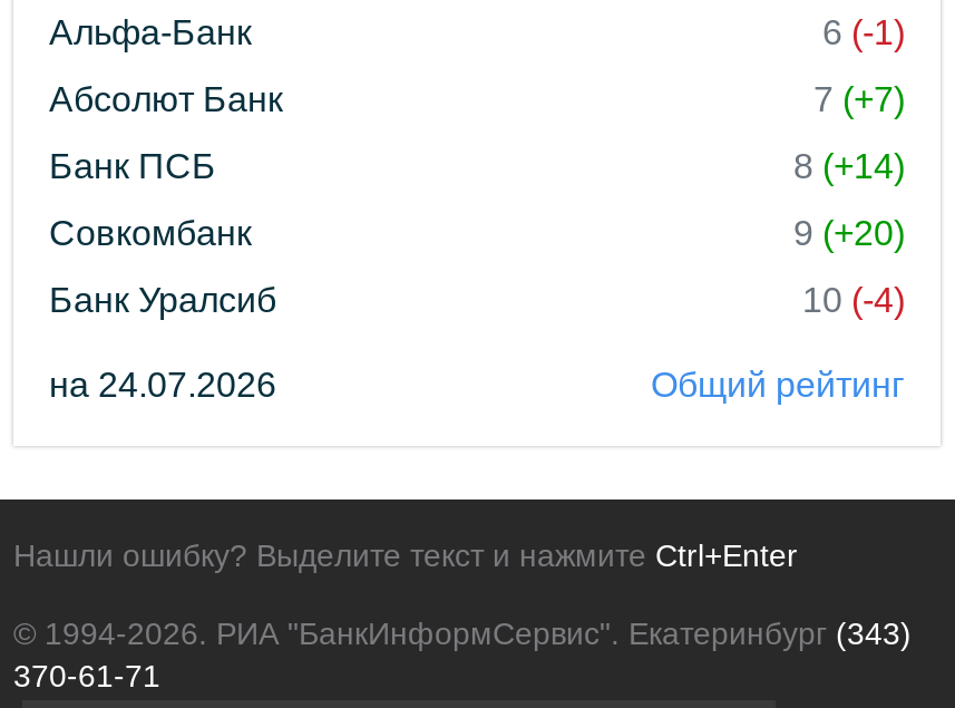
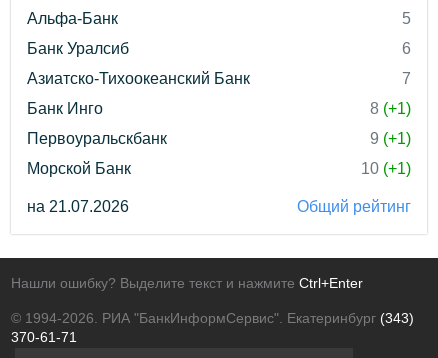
- 6 (-1)
- Абсолют Банк
- 7 (+7)
- Банк ПСБ
- 8 (+14)
- Совкомбанк
- 9 (+20)
+ 5

- 10 (-4)
- на 24.07.2026
+ 6
+ Азиатско-Тихоокеанский Банк
+ 7
+ Банк Инго
+ 8 (+1)
+ Первоуральскбанк
+ 9 (+1)
+ Морской Банк
+ 10 (+1)
+ на 21.07.2026

moved up: Банк Уралсиб
